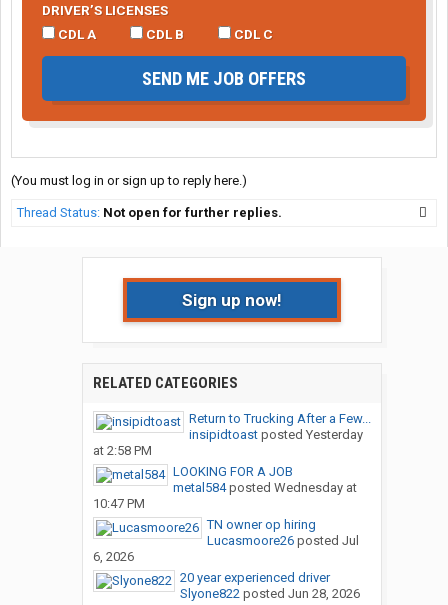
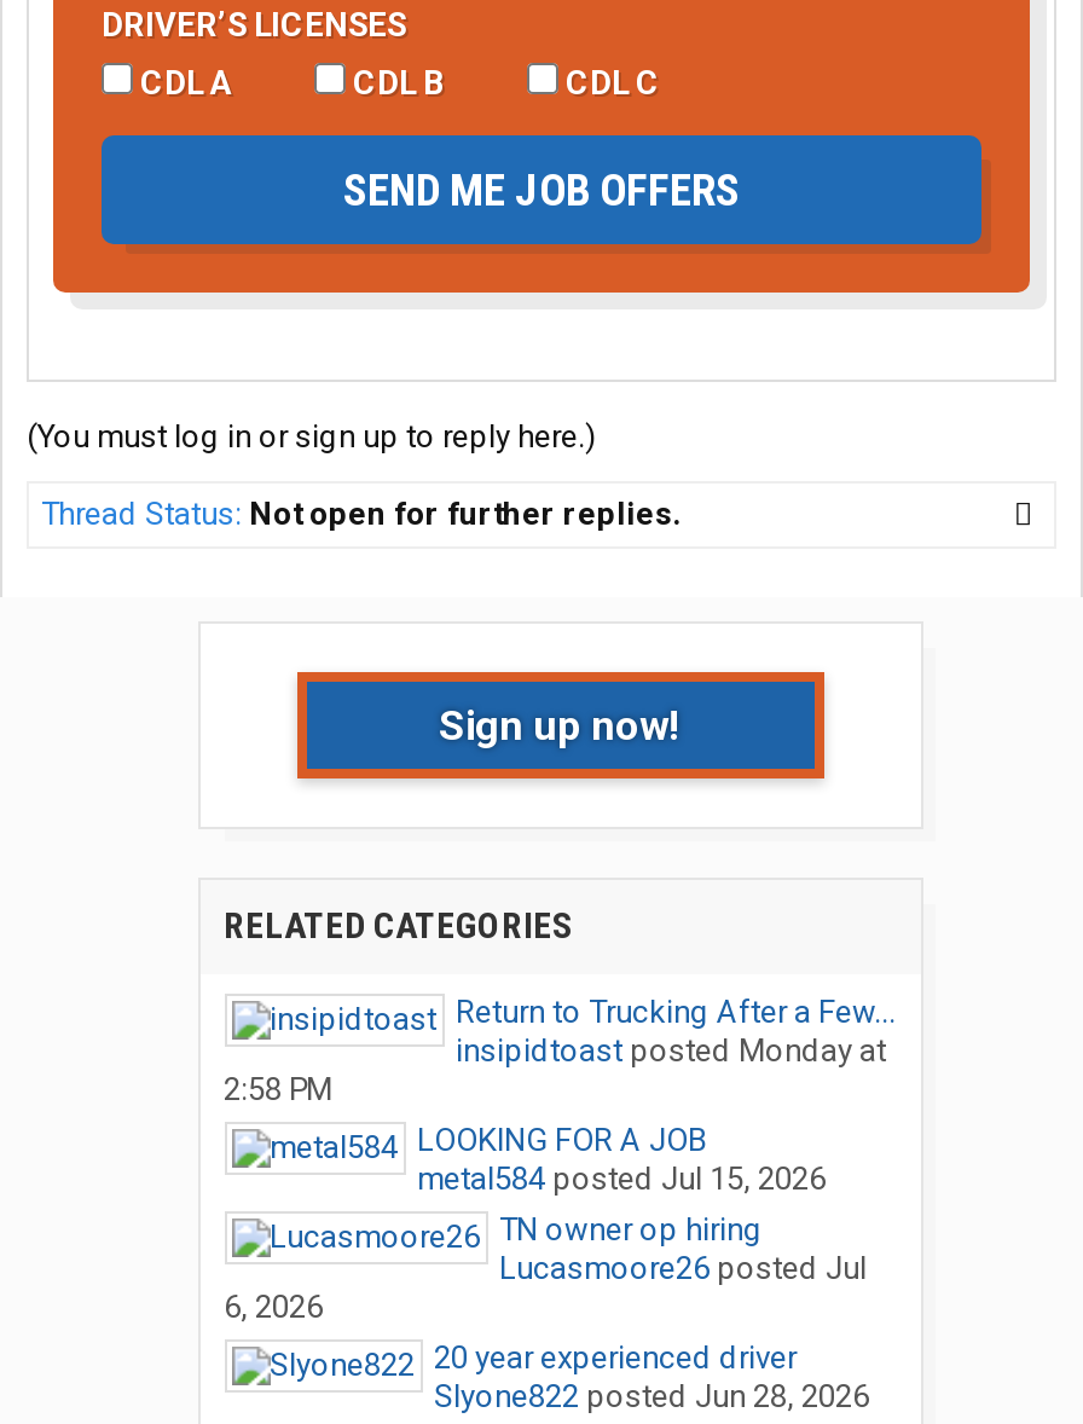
- insipidtoast posted Yesterday
- at 2:58 PM
+ insipidtoast posted Monday at
+ 2:58 PM

- metal584 posted Wednesday at
- 10:47 PM
+ metal584 posted Jul 15, 2026
